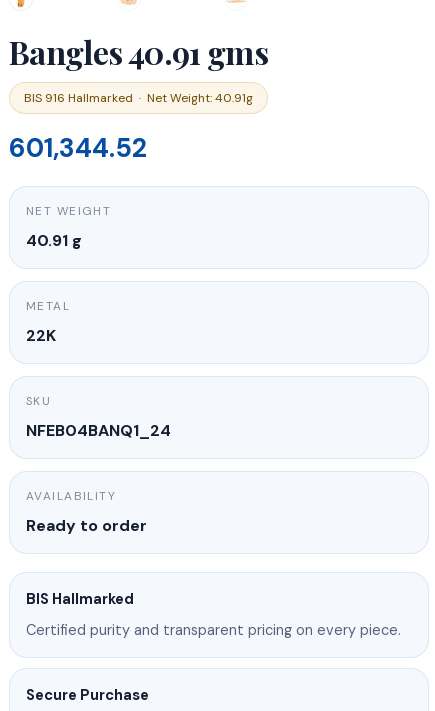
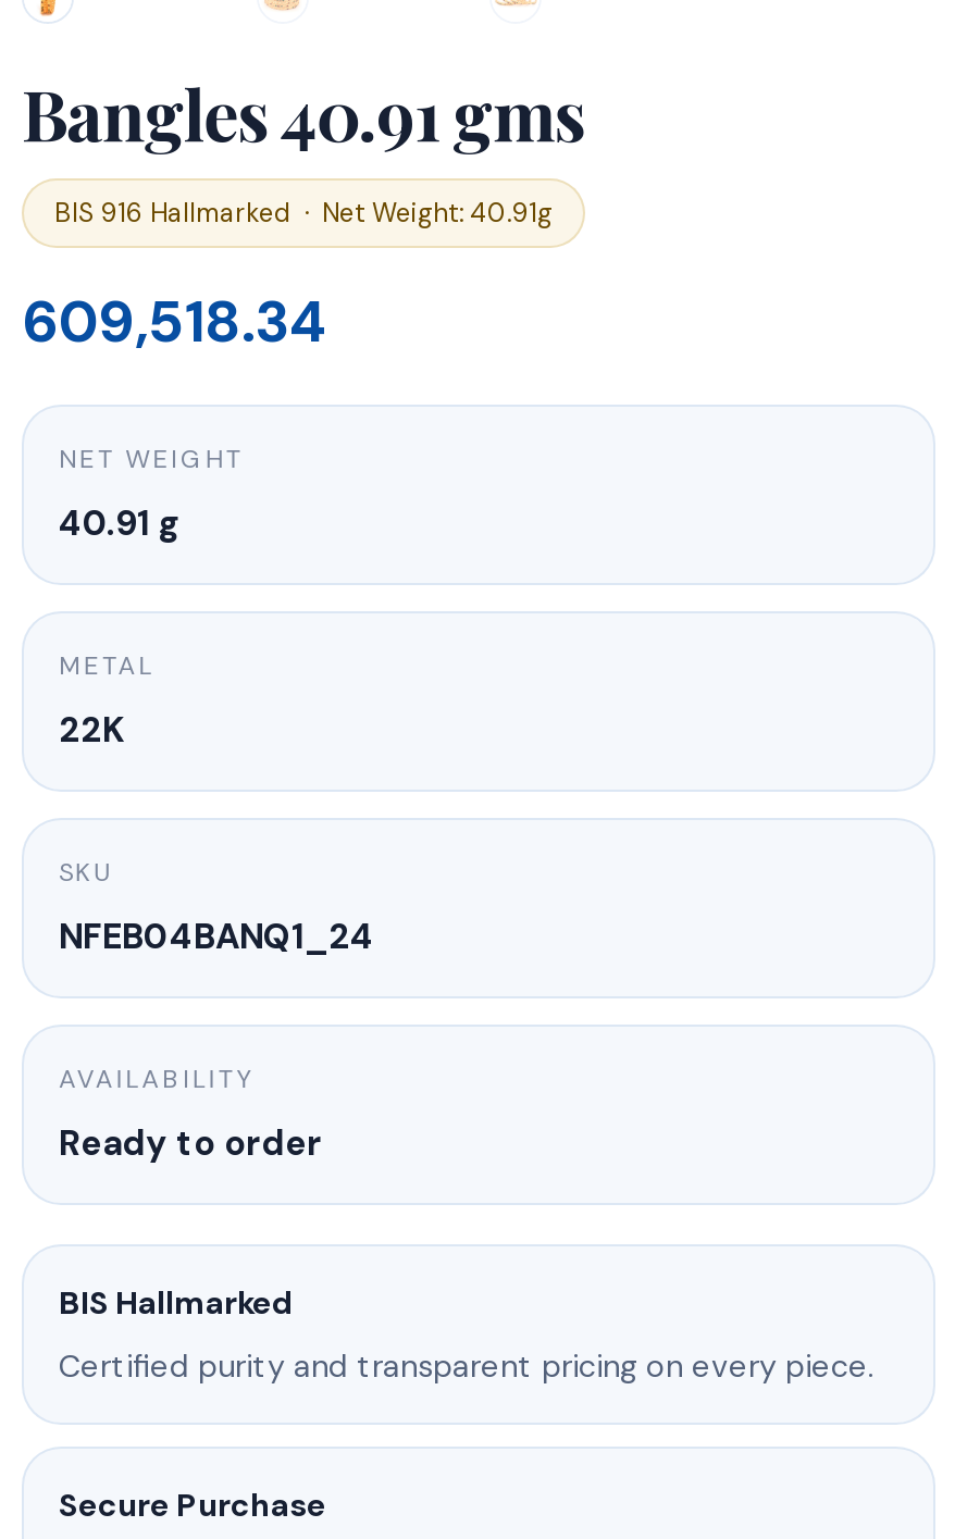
- 601,344.52
+ 609,518.34
